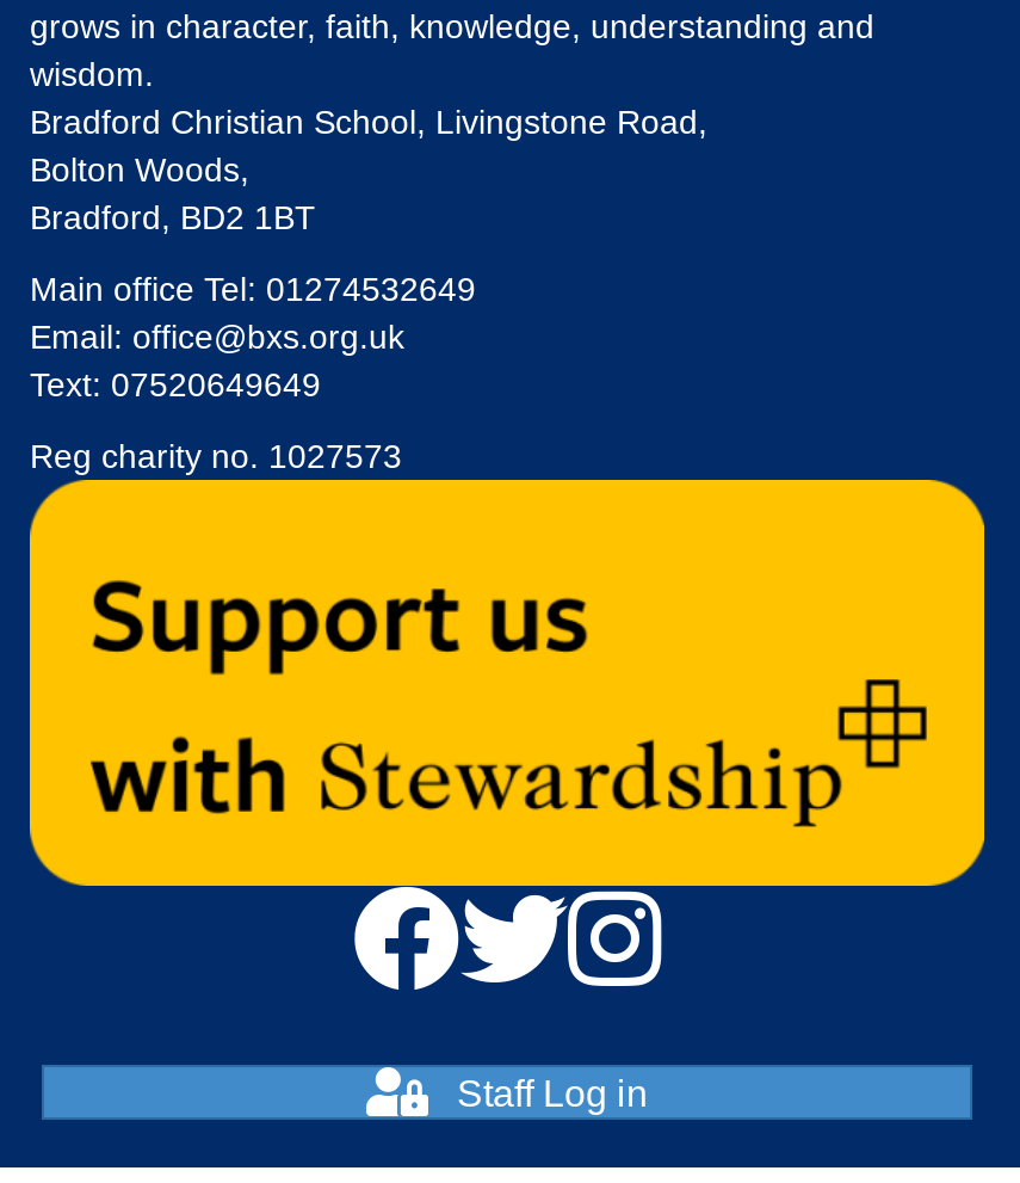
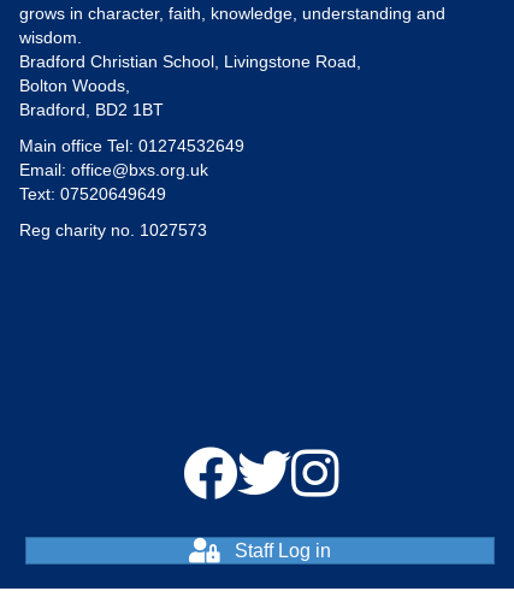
- [image]
